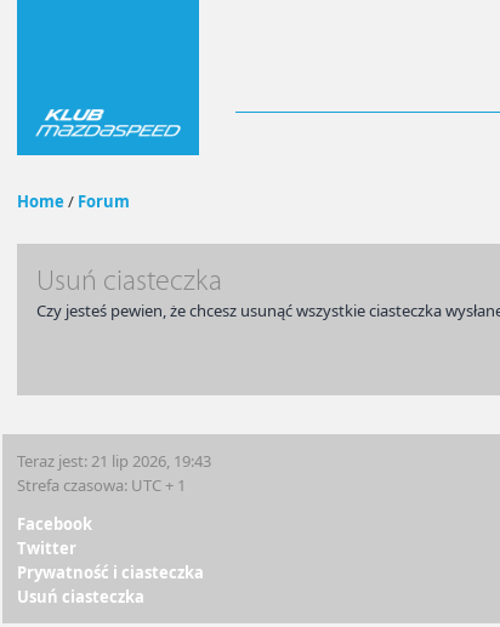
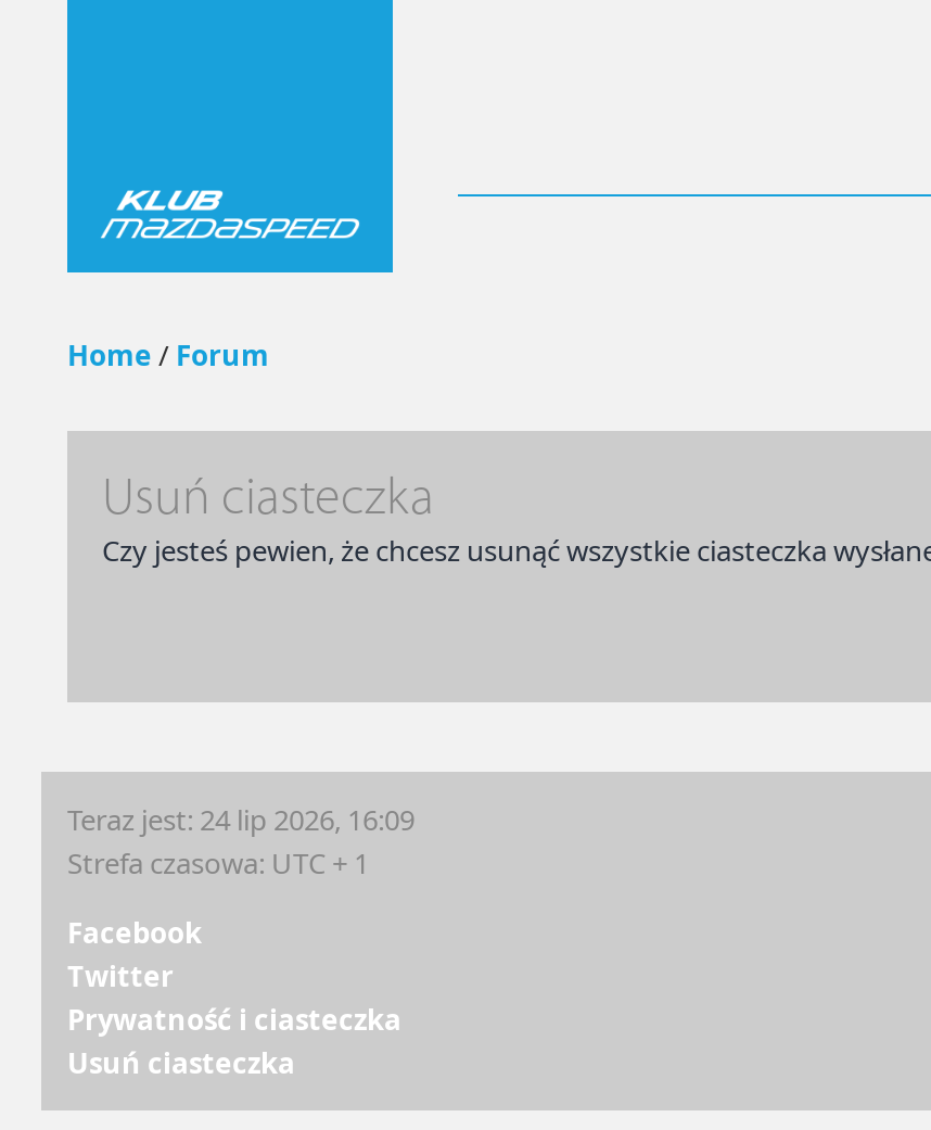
- Teraz jest: 21 lip 2026, 19:43
+ Teraz jest: 24 lip 2026, 16:09
